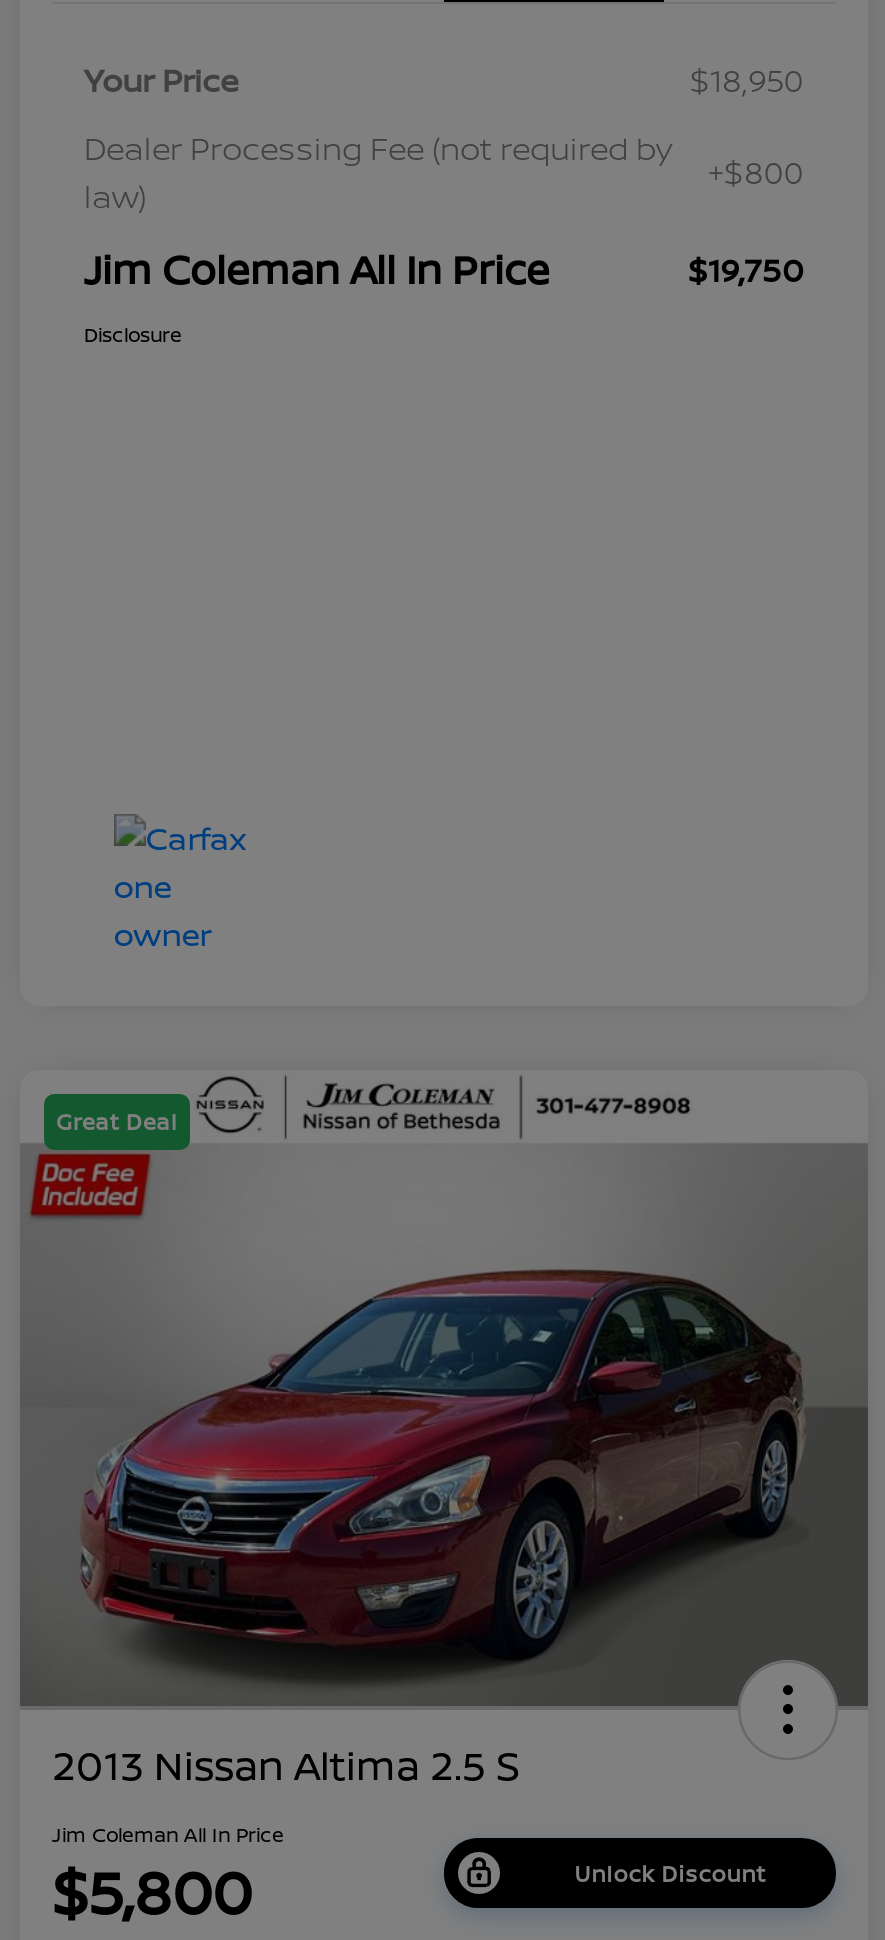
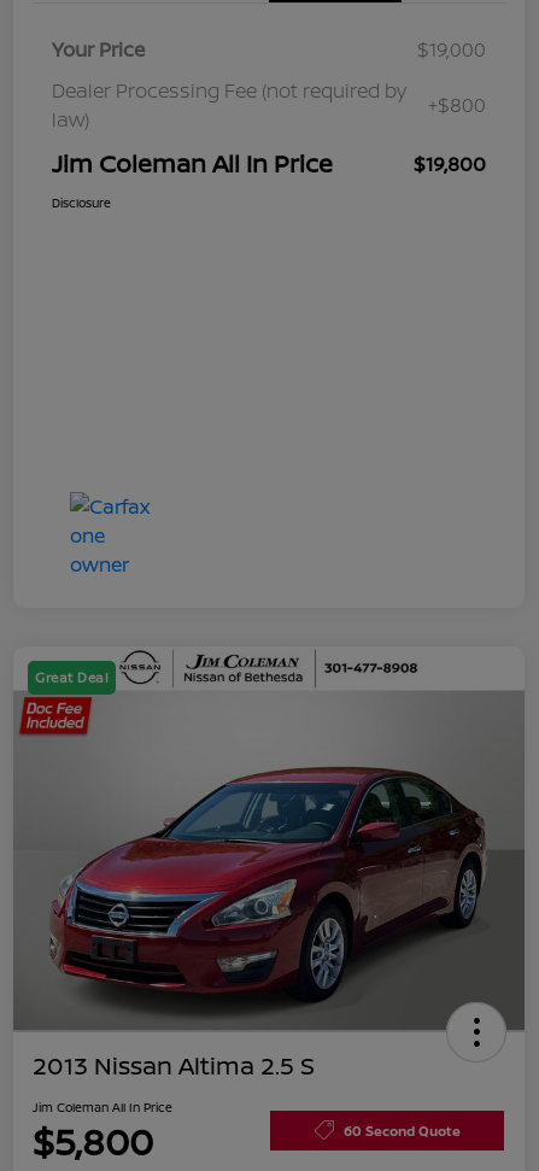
- $18,950
+ $19,000

- $19,750
+ $19,800

- Unlock Discount
+ 60 Second Quote
